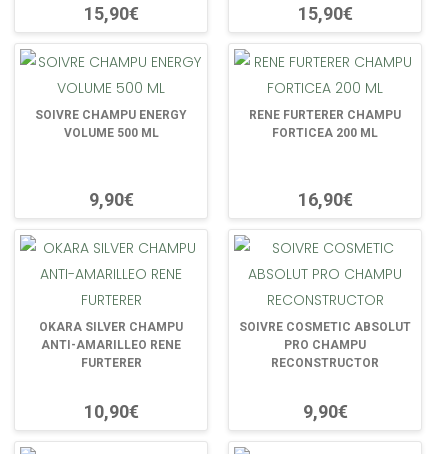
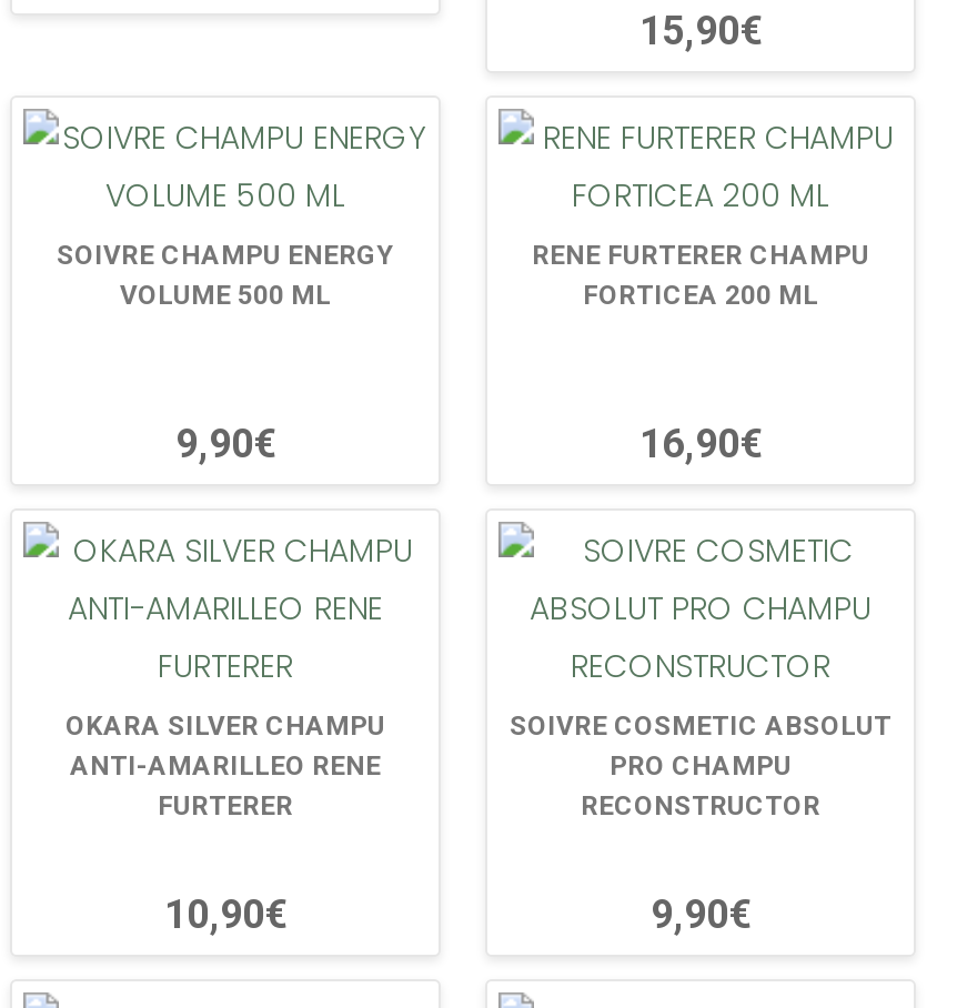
- 15,90€
